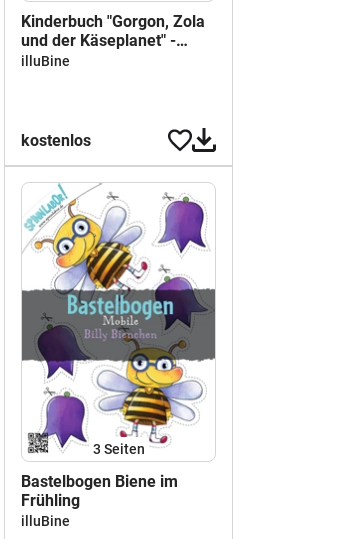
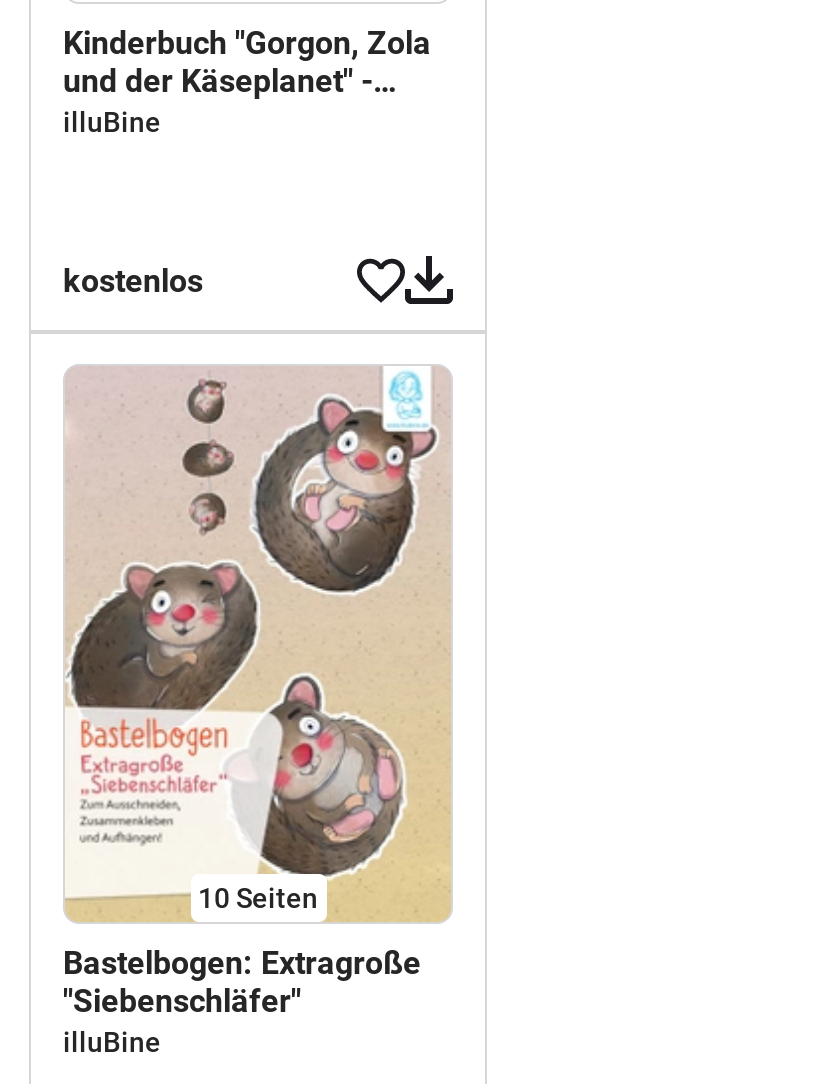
- [image]
- 3 Seiten
+ [image]
+ 10 Seiten

- Bastelbogen Biene im
- Frühling
+ Bastelbogen: Extragroße
+ "Siebenschläfer"
